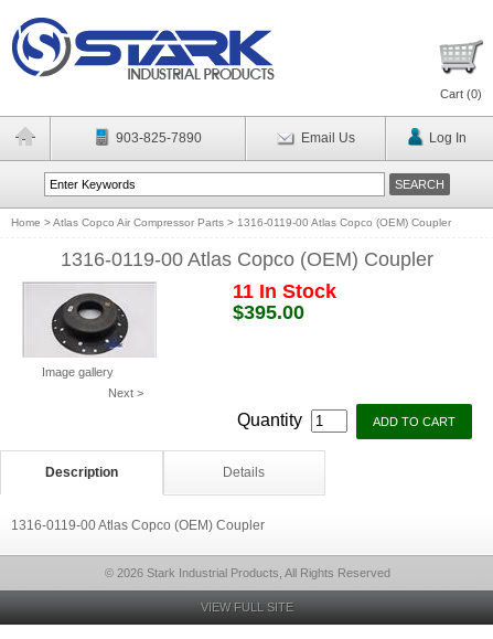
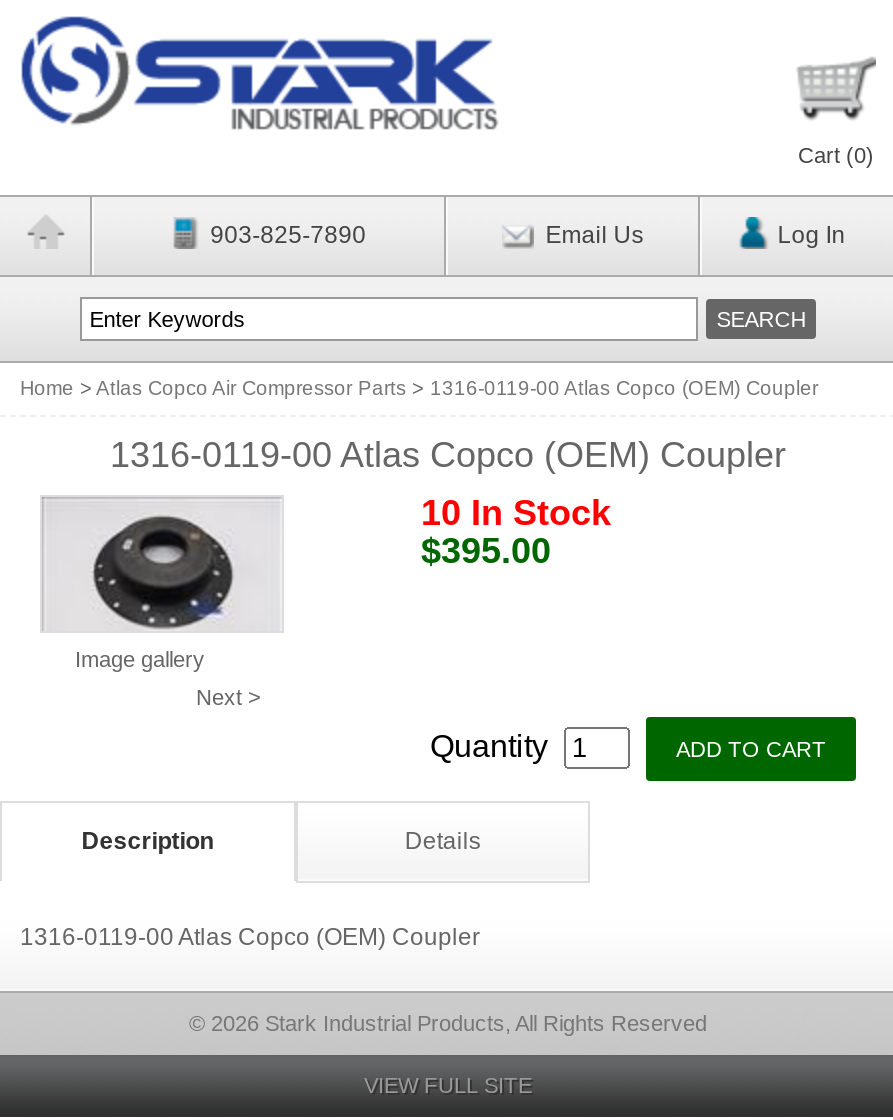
- 11 In Stock
+ 10 In Stock
